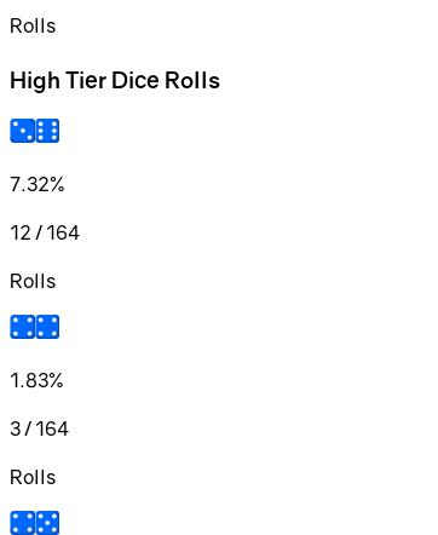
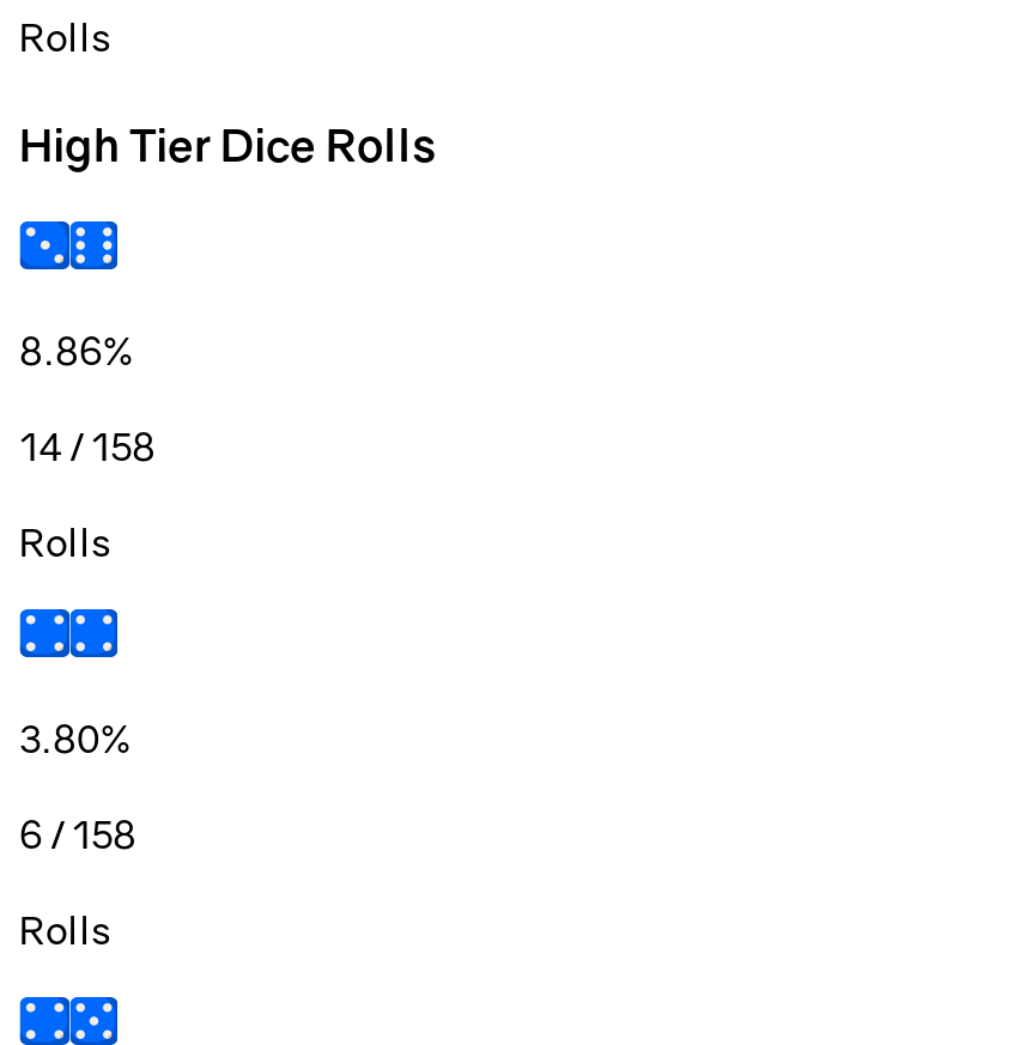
- 7.32%
+ 8.86%

- 12 / 164
+ 14 / 158

- 1.83%
+ 3.80%

- 3 / 164
+ 6 / 158
